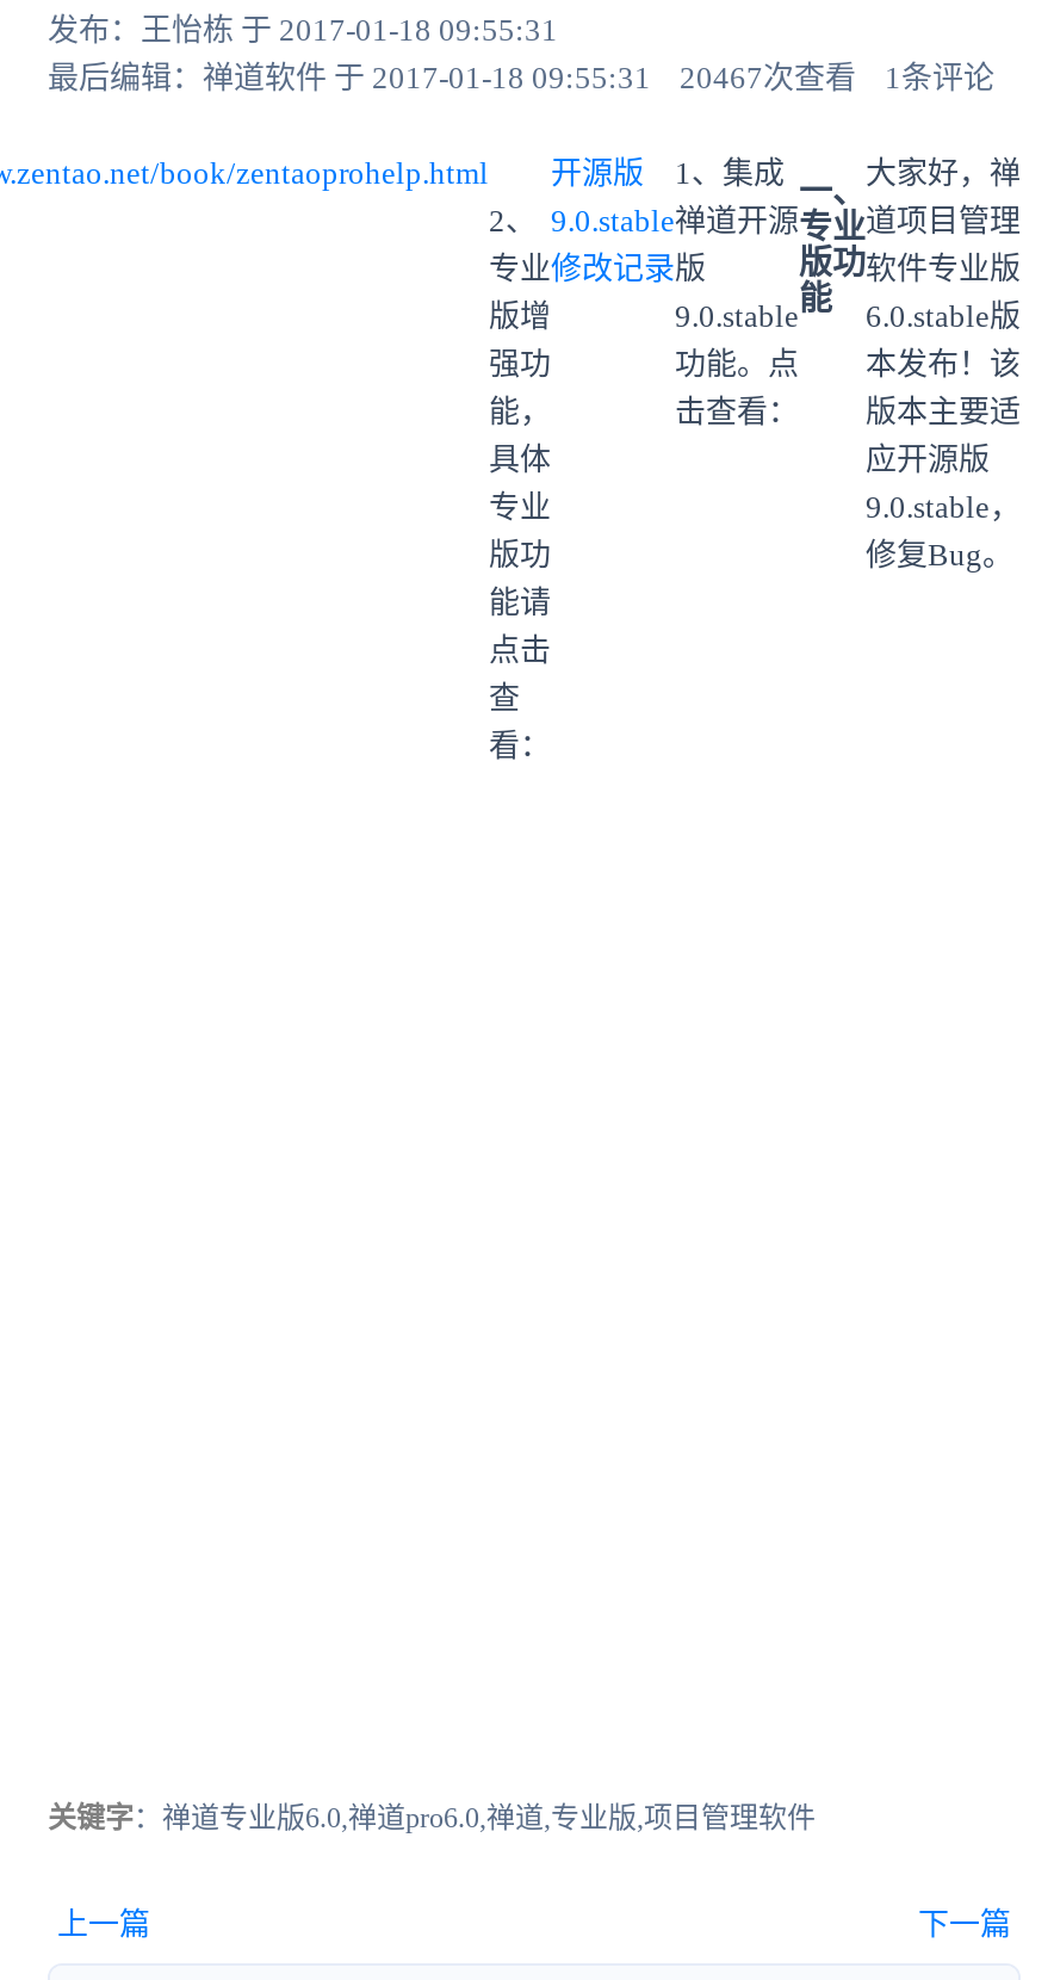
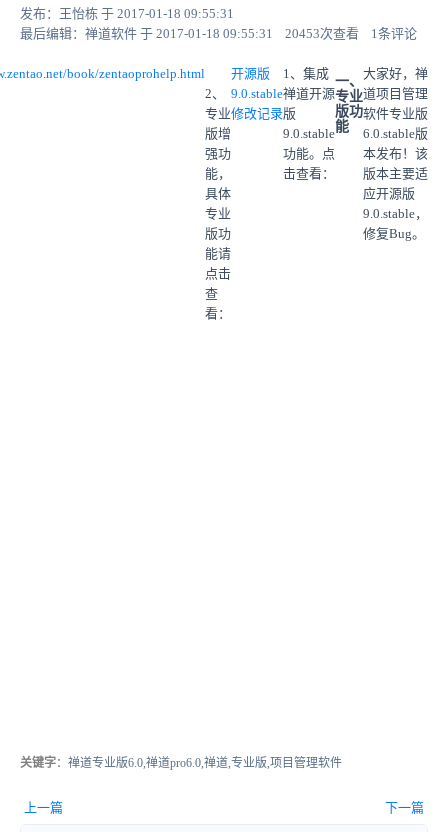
- 最后编辑：禅道软件 于 2017-01-18 09:55:31 20467次查看 1条评论
+ 最后编辑：禅道软件 于 2017-01-18 09:55:31 20453次查看 1条评论
